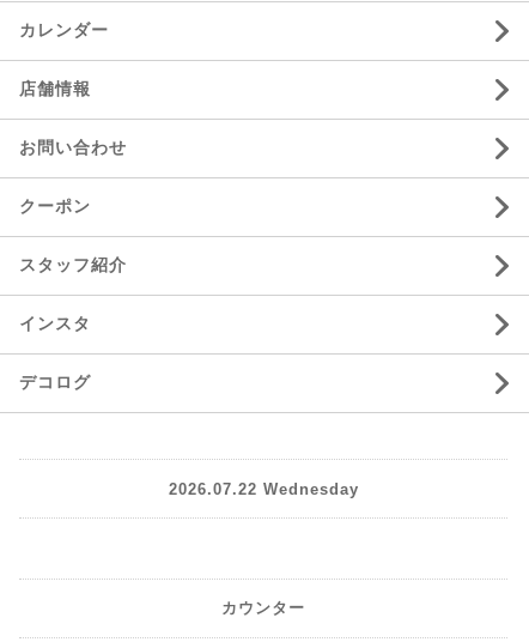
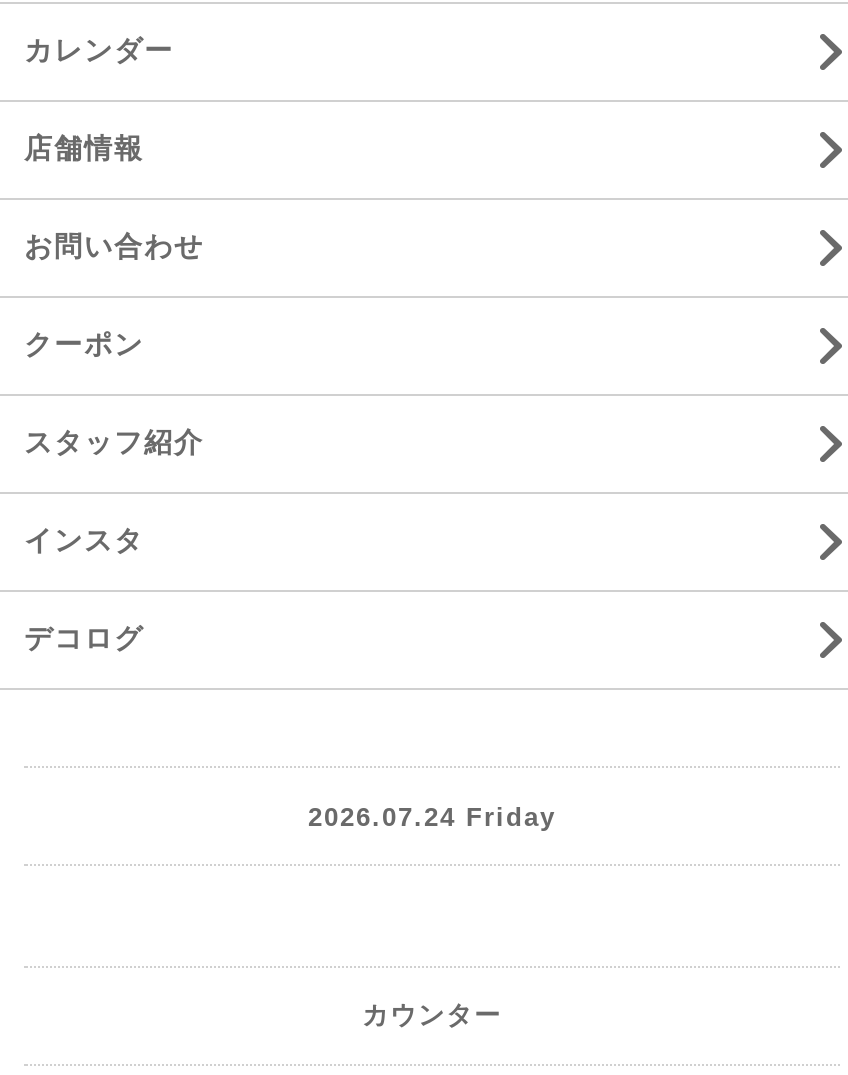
- 2026.07.22 Wednesday
+ 2026.07.24 Friday
